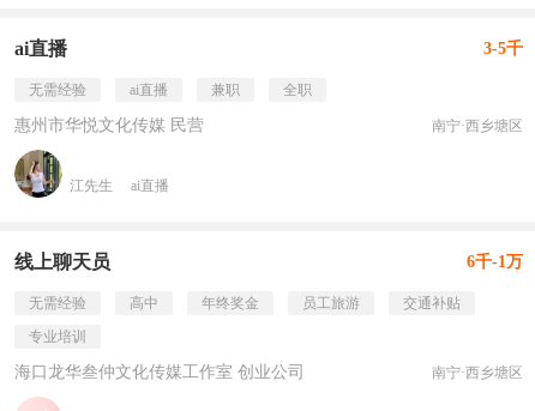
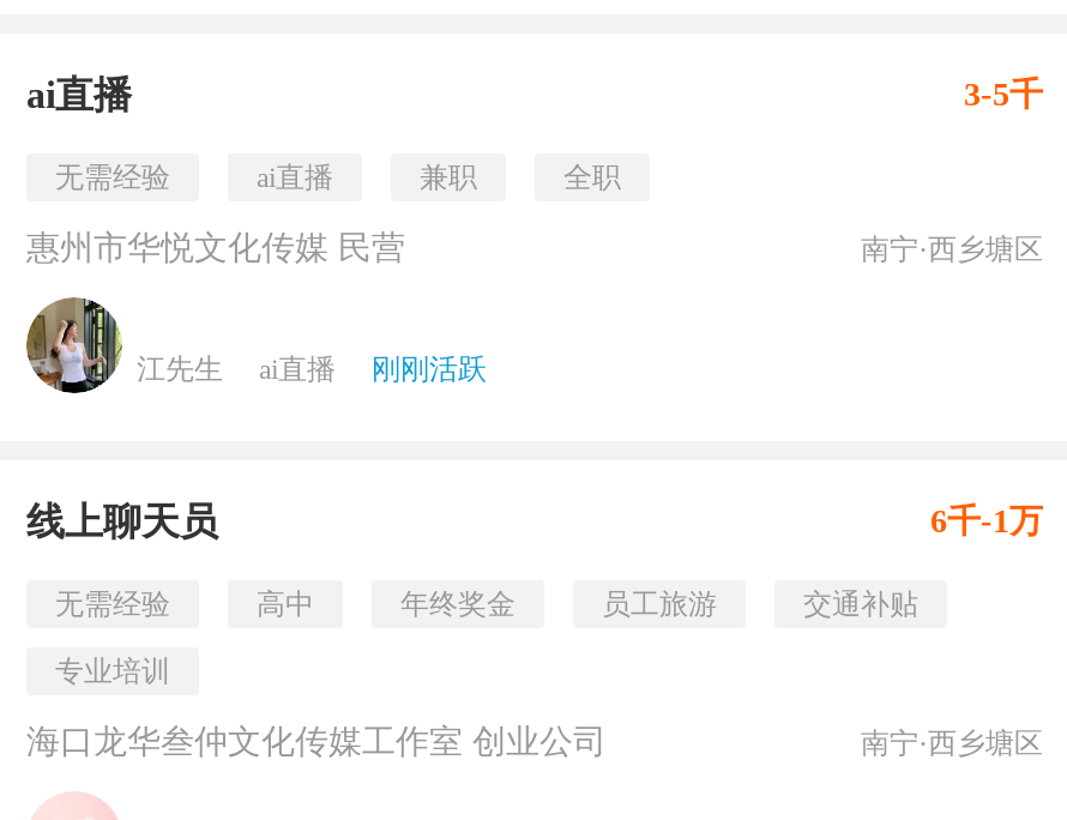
+ 刚刚活跃
